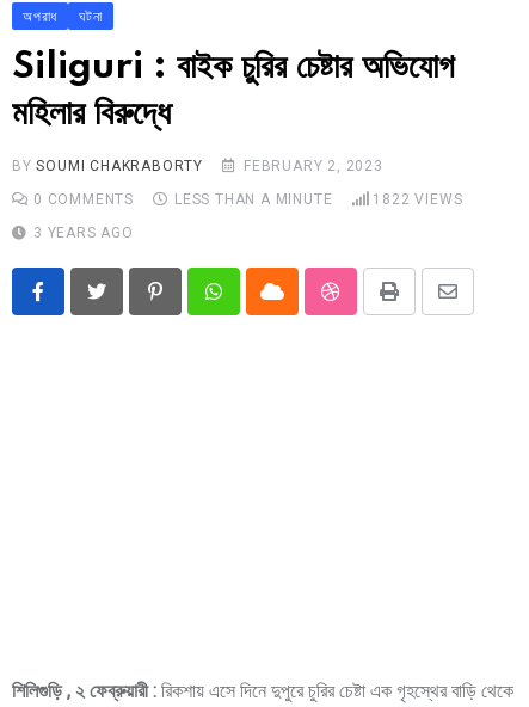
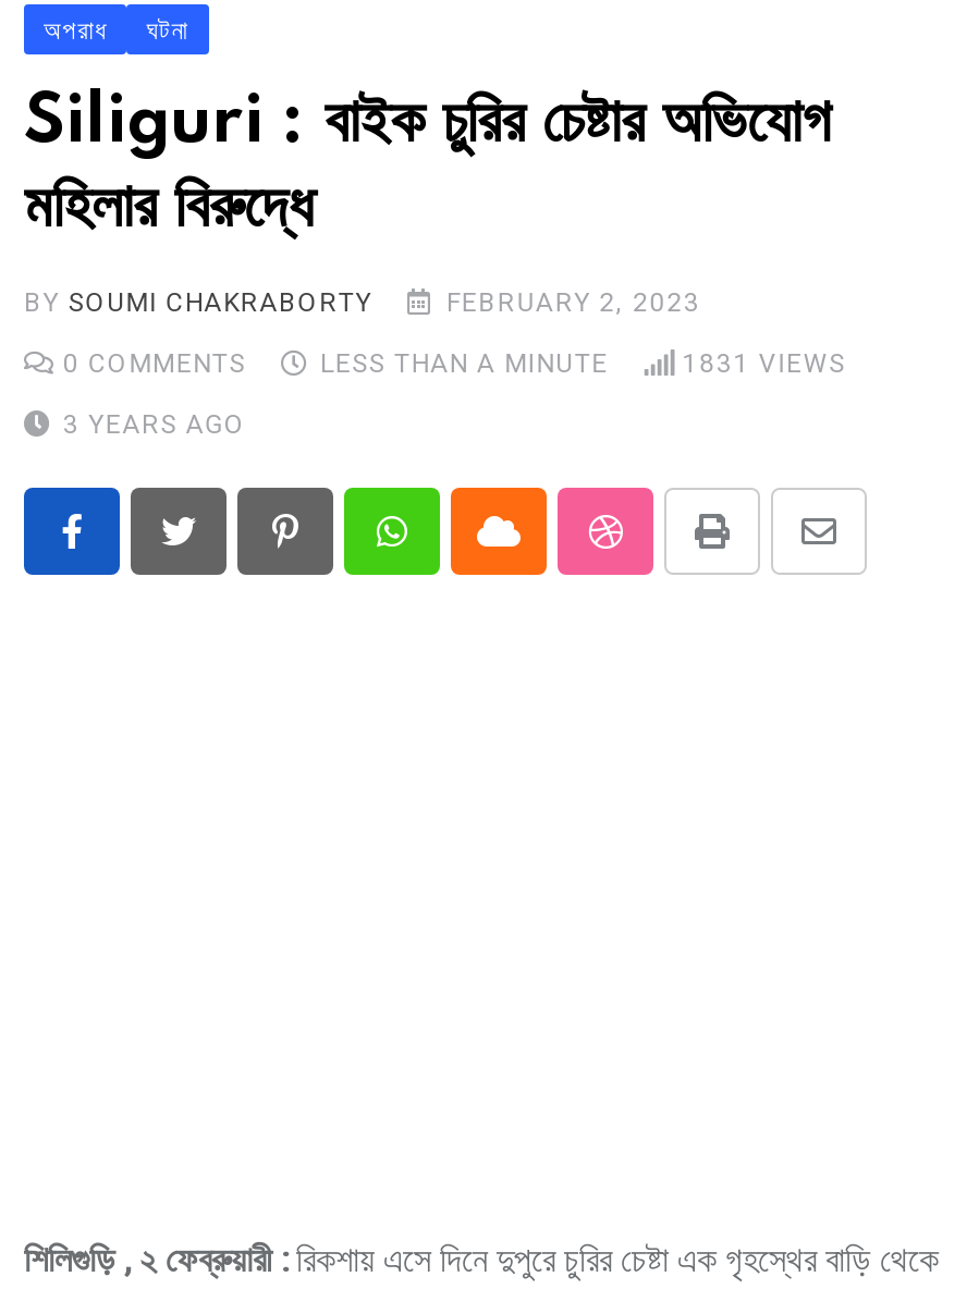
- 1822 VIEWS
+ 1831 VIEWS
